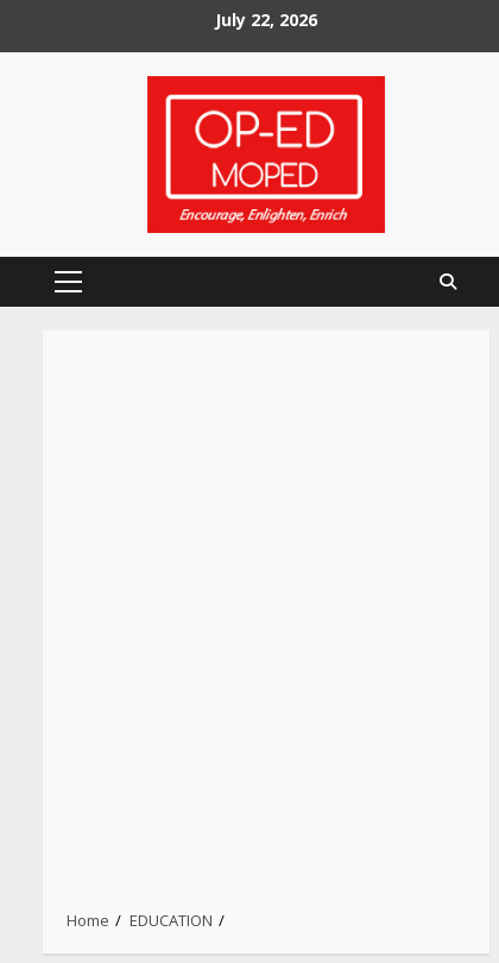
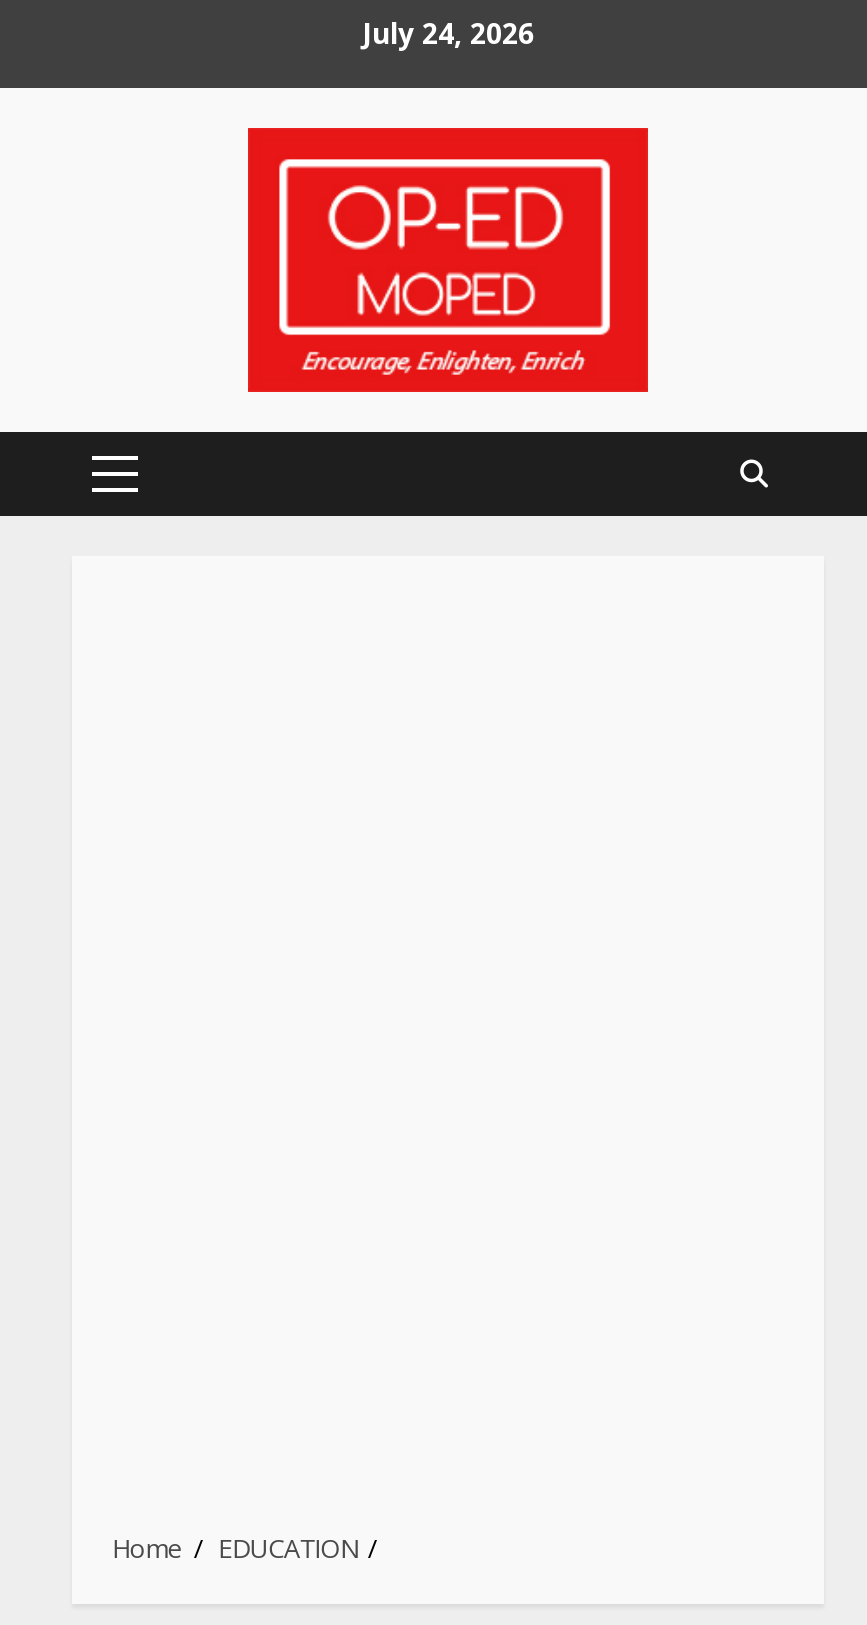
- July 22, 2026
+ July 24, 2026
